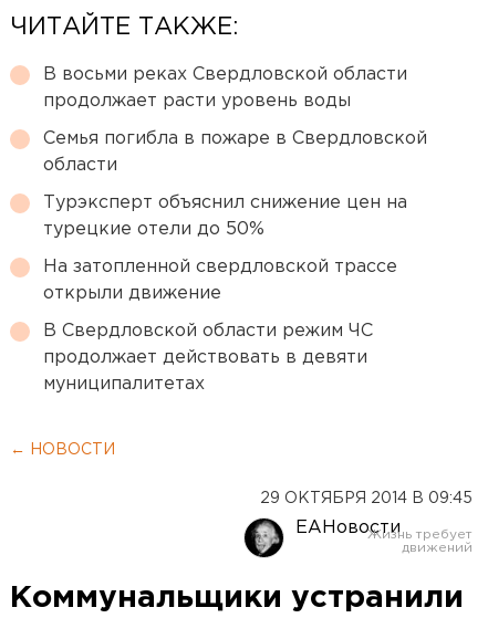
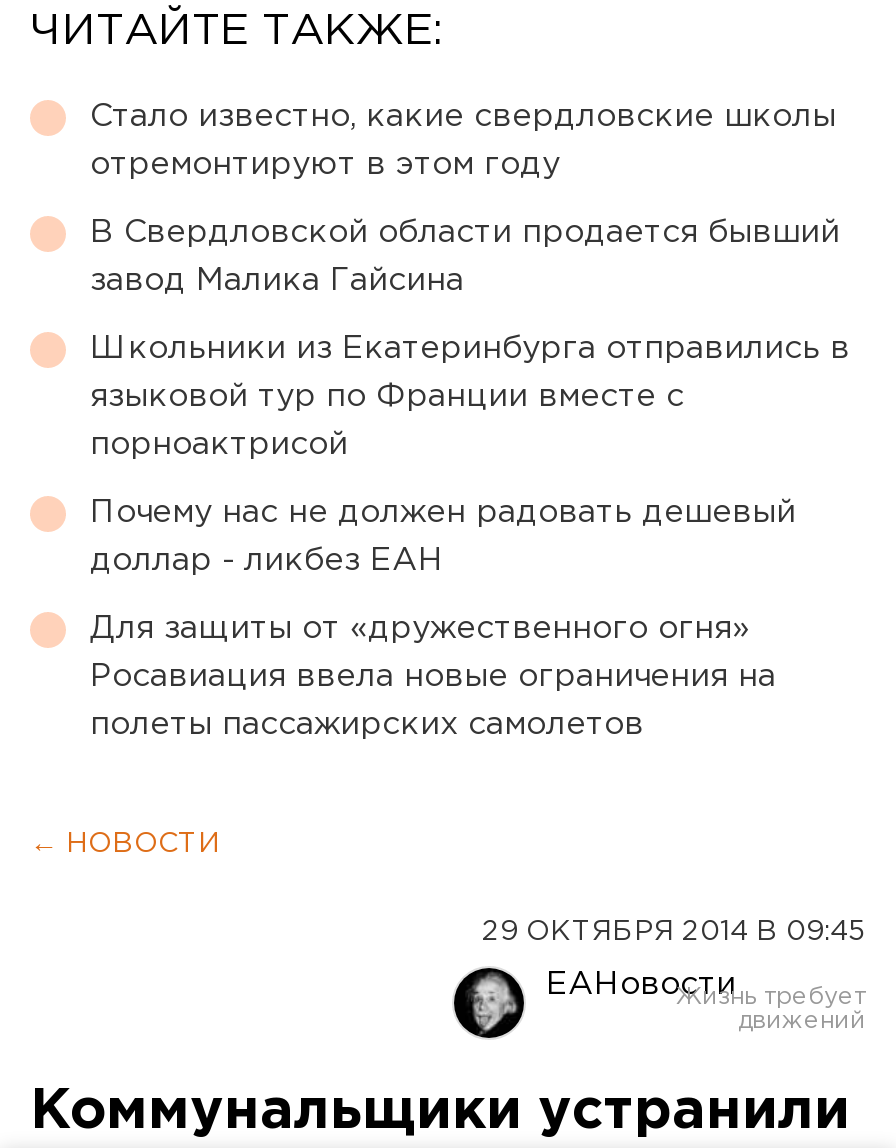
- В восьми реках Свердловской области
- продолжает расти уровень воды
- Семья погибла в пожаре в Свердловской
- области
- Турэксперт объяснил снижение цен на
- турецкие отели до 50%
- На затопленной свердловской трассе
- открыли движение
- В Свердловской области режим ЧС
- продолжает действовать в девяти
- муниципалитетах
+ Стало известно, какие свердловские школы
+ отремонтируют в этом году
+ В Свердловской области продается бывший
+ завод Малика Гайсина
+ Школьники из Екатеринбурга отправились в
+ языковой тур по Франции вместе с
+ порноактрисой
+ Почему нас не должен радовать дешевый
+ доллар - ликбез ЕАН
+ Для защиты от «дружественного огня»
+ Росавиация ввела новые ограничения на
+ полеты пассажирских самолетов
